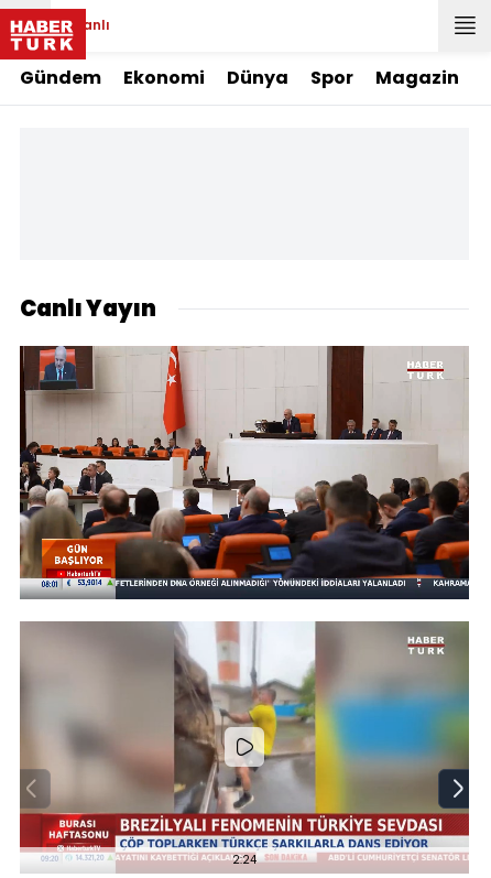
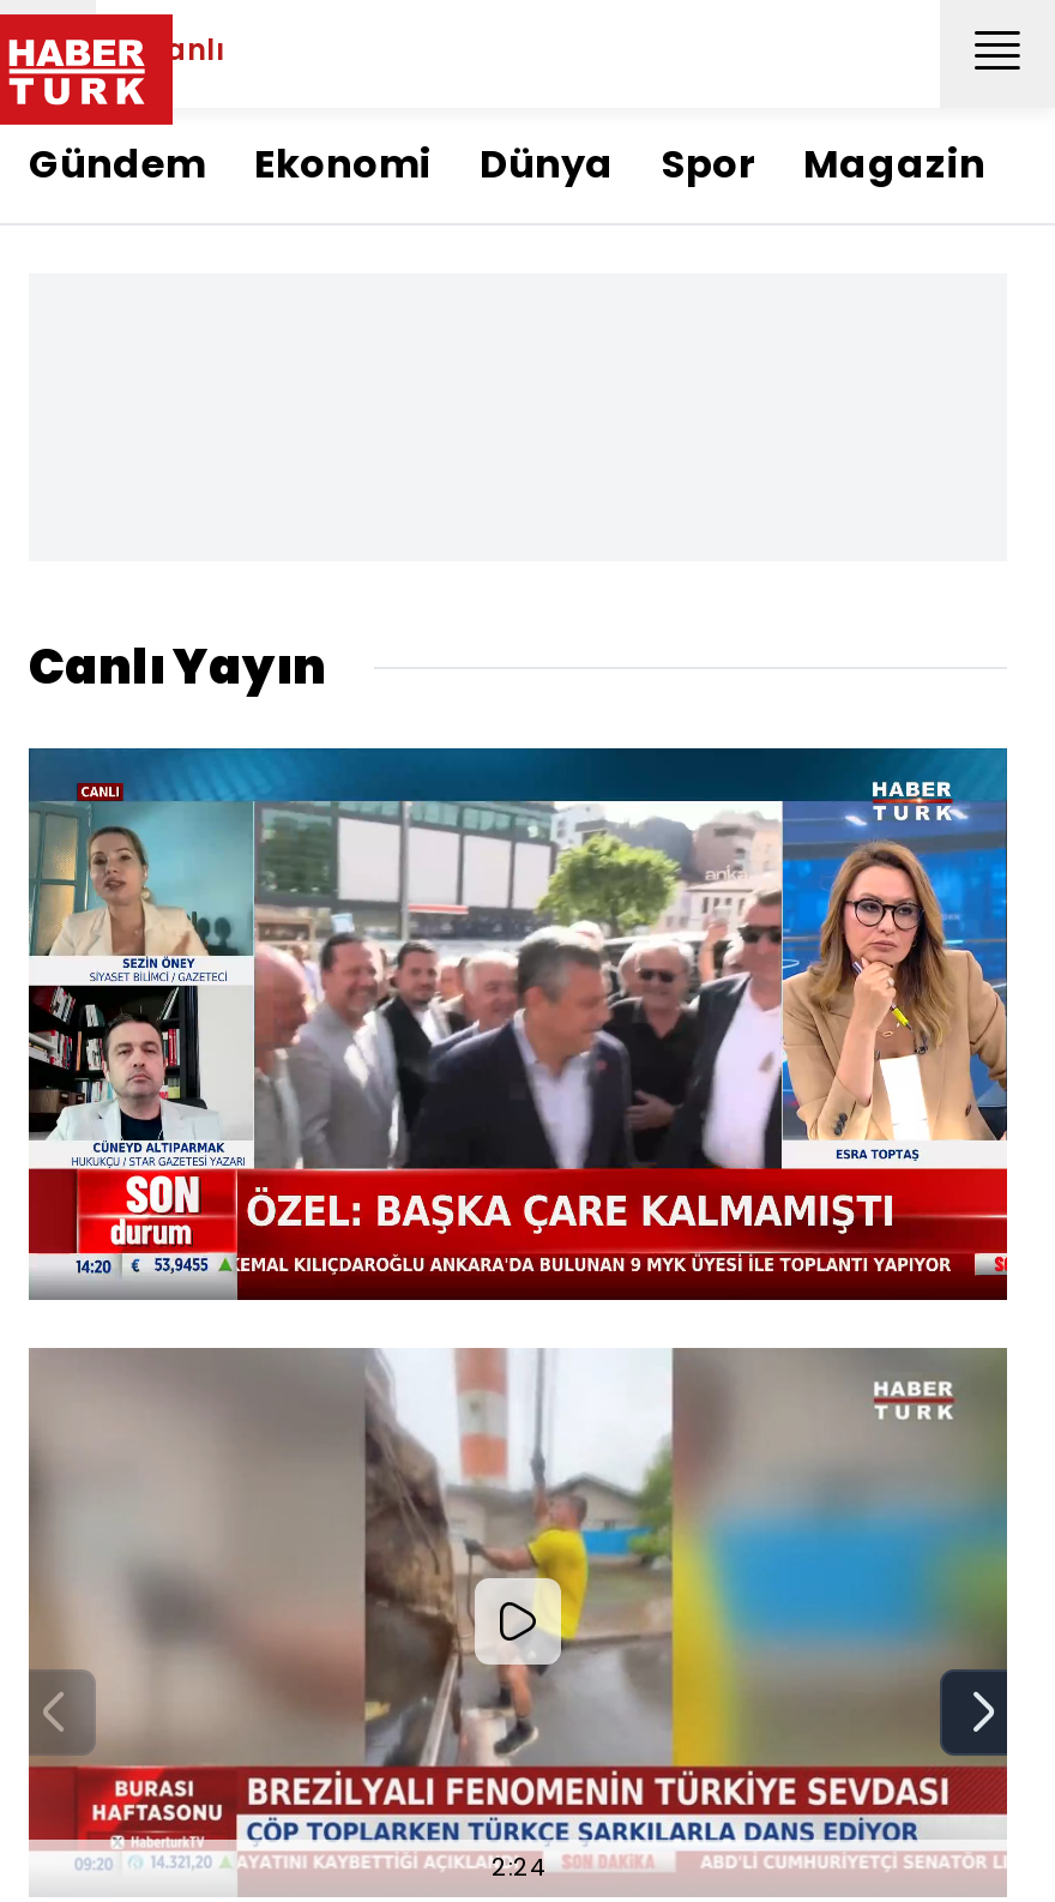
- [image]
+ [image]
